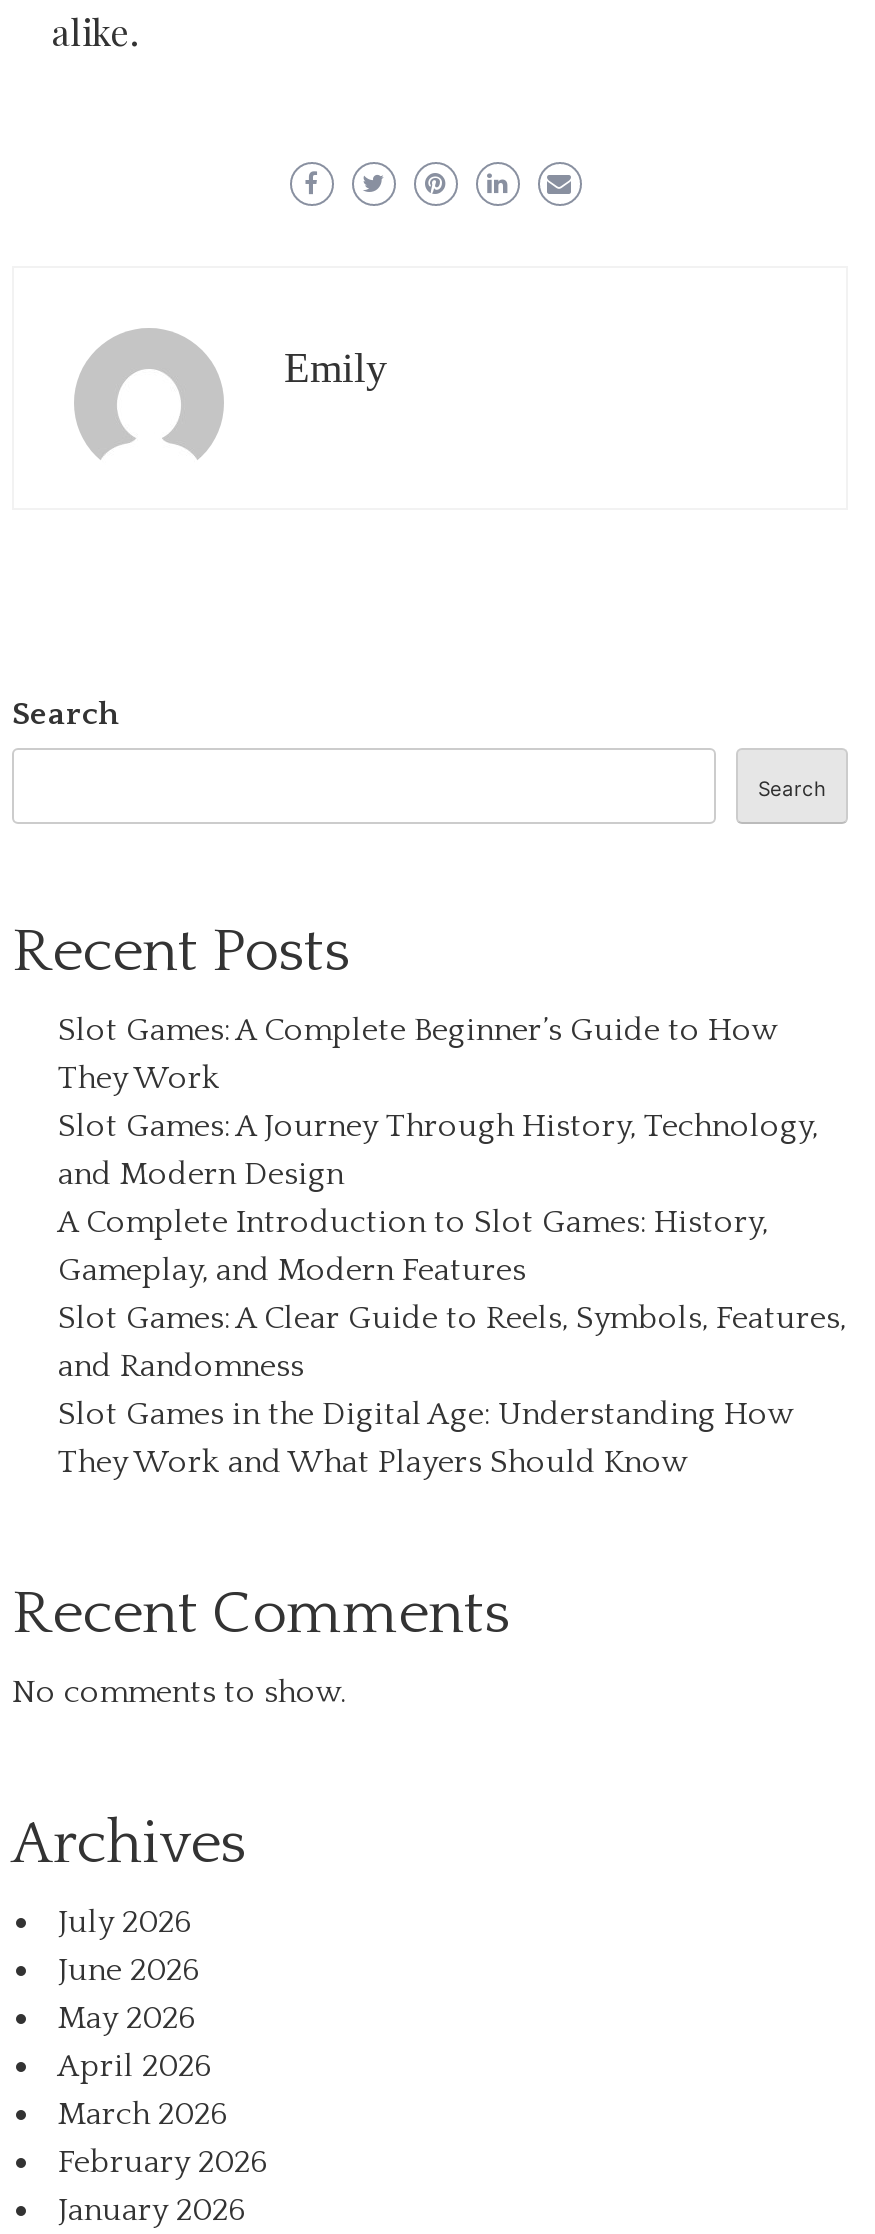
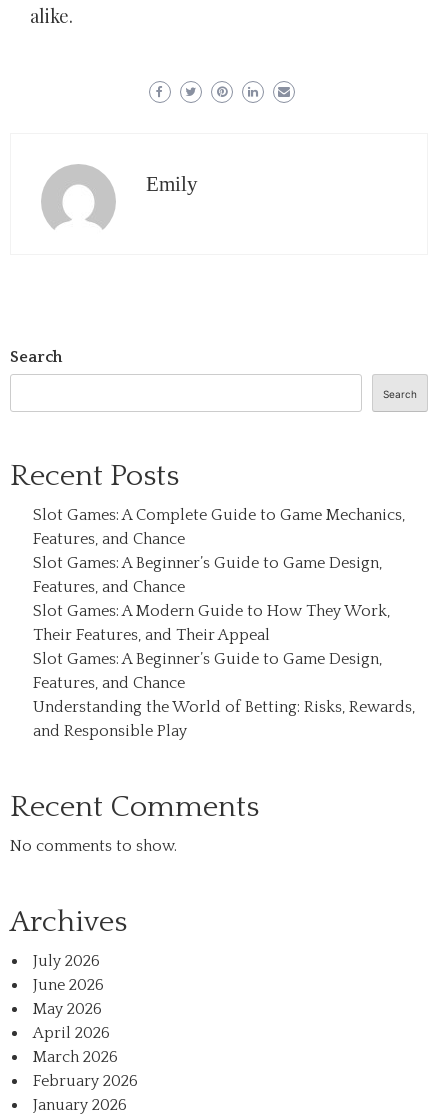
- Slot Games: A Complete Beginner’s Guide to How
- They Work
- Slot Games: A Journey Through History, Technology,
- and Modern Design
- A Complete Introduction to Slot Games: History,
- Gameplay, and Modern Features
- Slot Games: A Clear Guide to Reels, Symbols, Features,
- and Randomness
- Slot Games in the Digital Age: Understanding How
- They Work and What Players Should Know
+ Slot Games: A Complete Guide to Game Mechanics,
+ Features, and Chance
+ Slot Games: A Beginner’s Guide to Game Design,
+ Features, and Chance
+ Slot Games: A Modern Guide to How They Work,
+ Their Features, and Their Appeal
+ Slot Games: A Beginner’s Guide to Game Design,
+ Features, and Chance
+ Understanding the World of Betting: Risks, Rewards,
+ and Responsible Play
